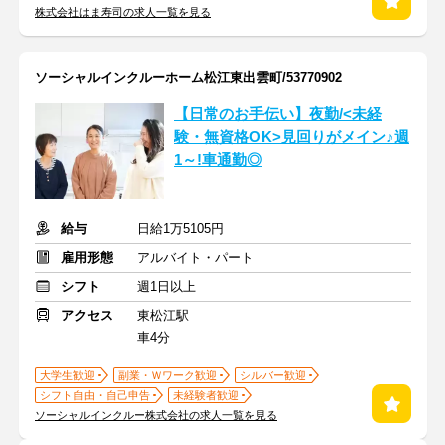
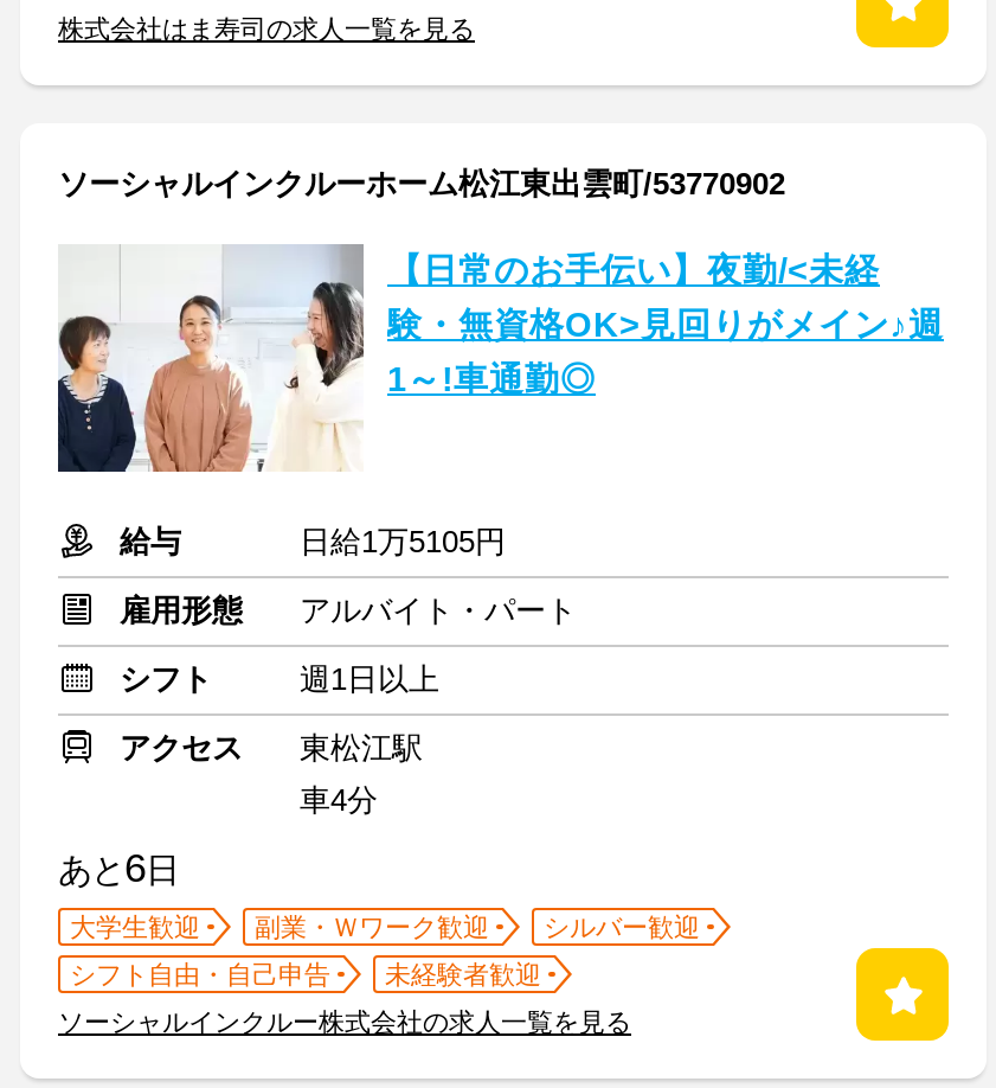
+ あと6日
